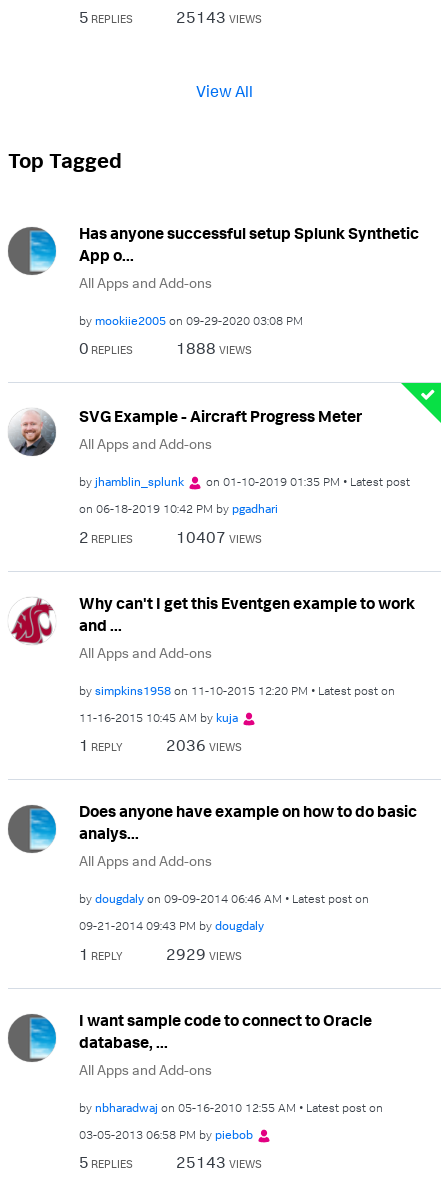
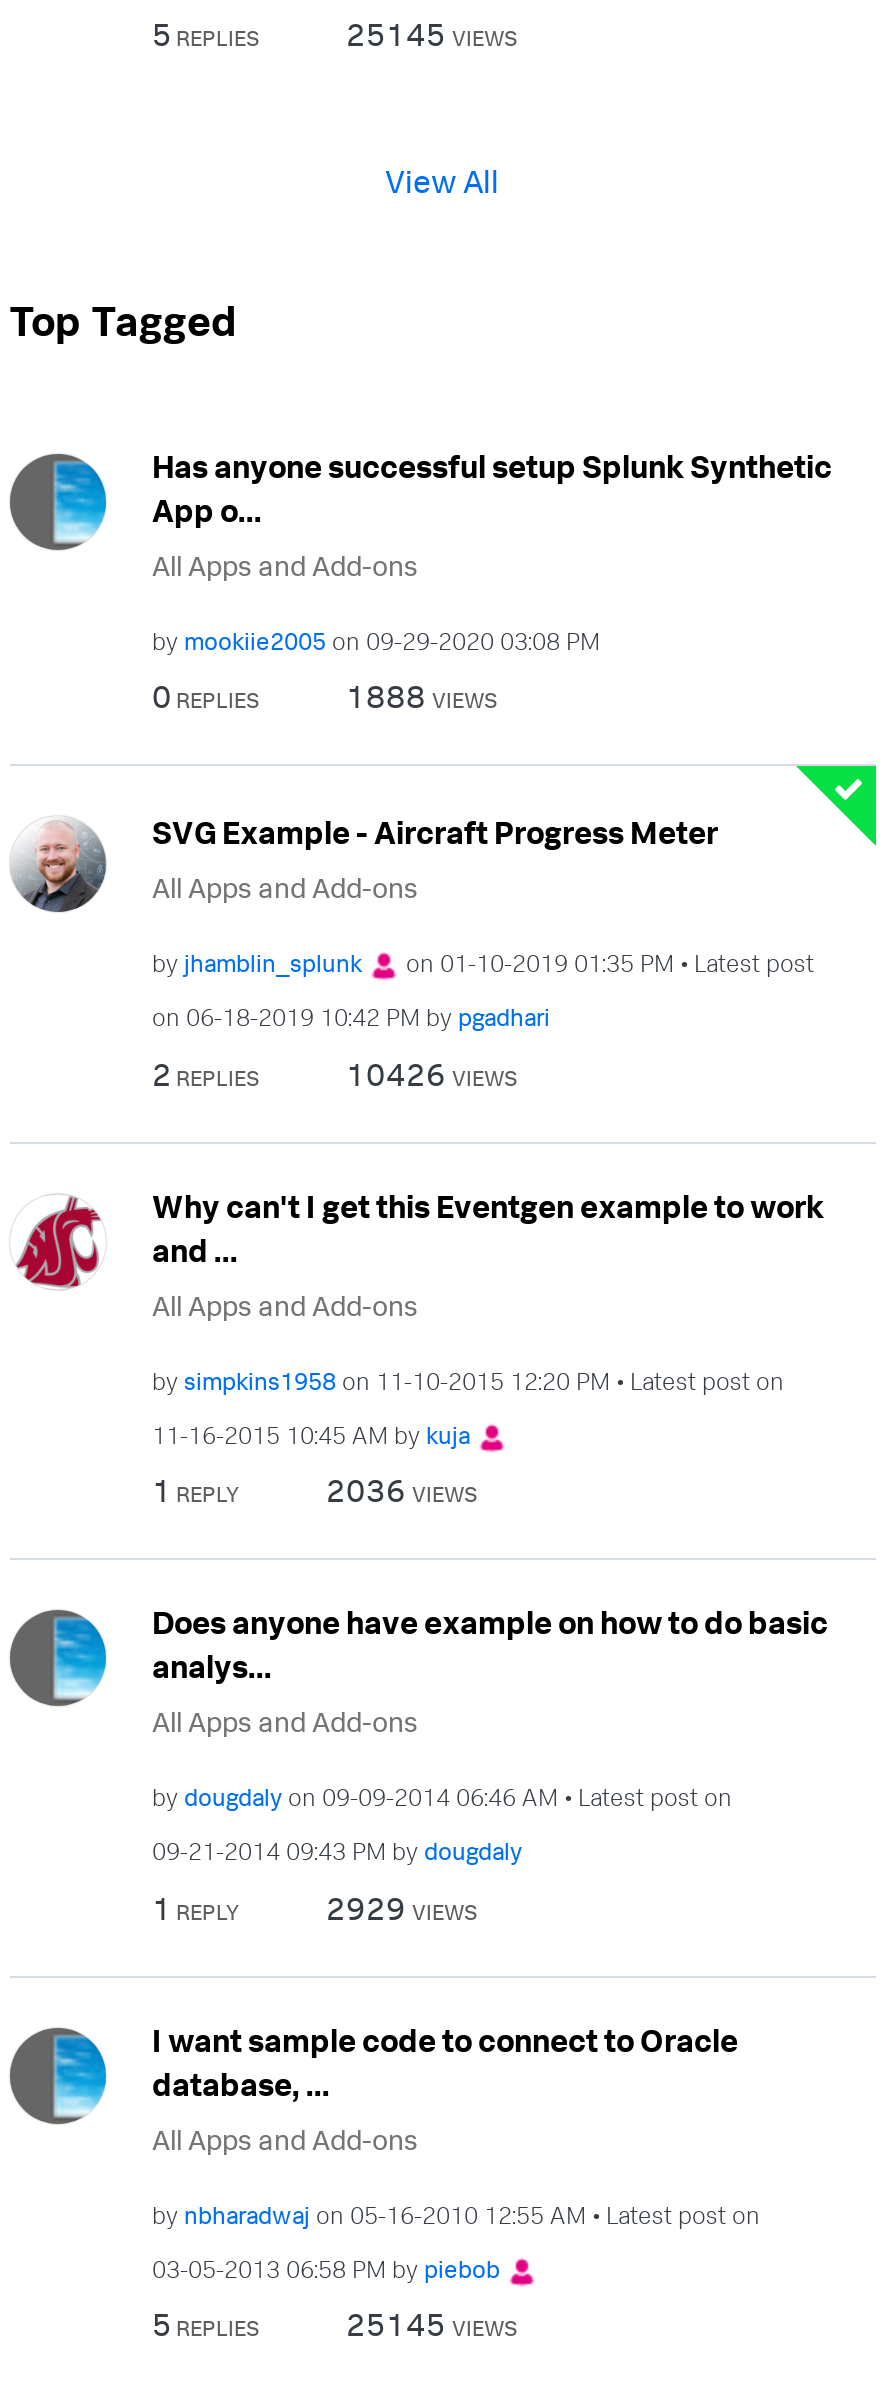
- 25143 VIEWS
+ 25145 VIEWS

- 10407 VIEWS
+ 10426 VIEWS

- 25143 VIEWS
+ 25145 VIEWS
